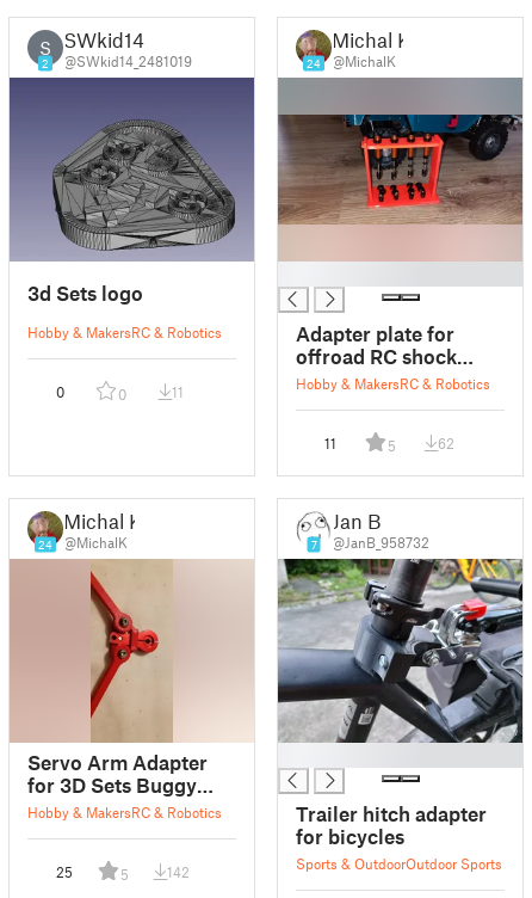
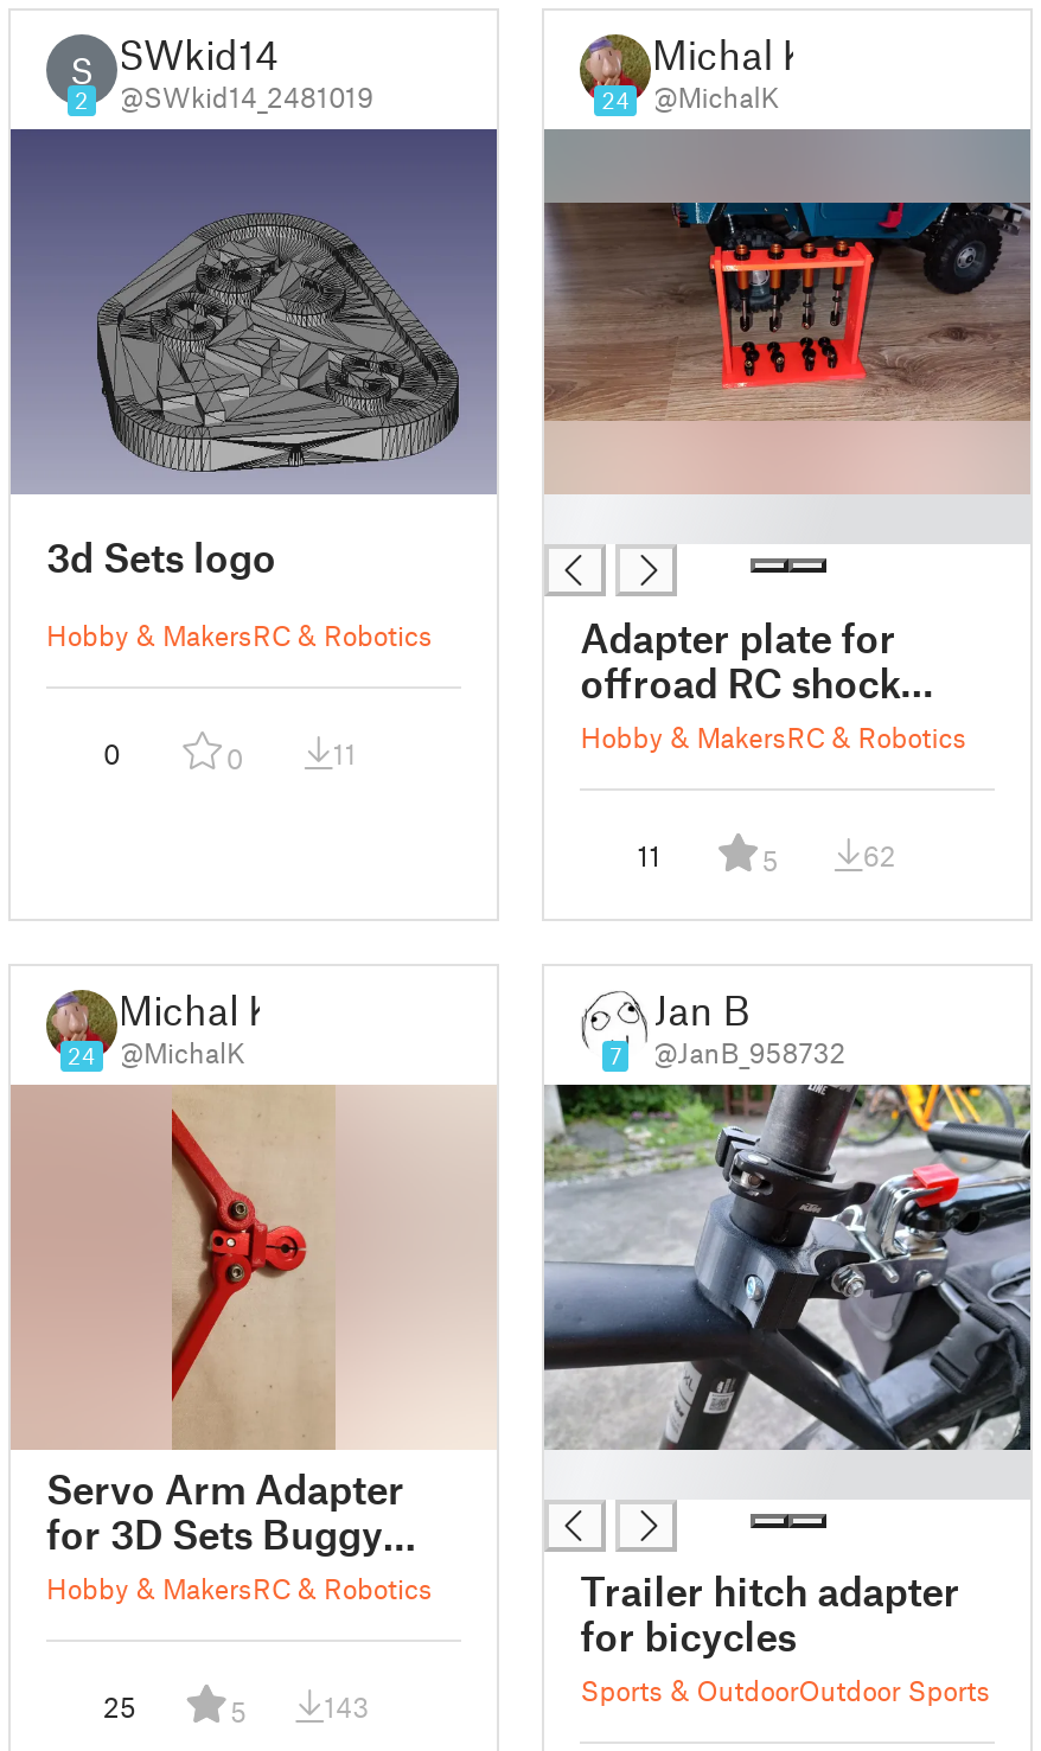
- 142
+ 143
